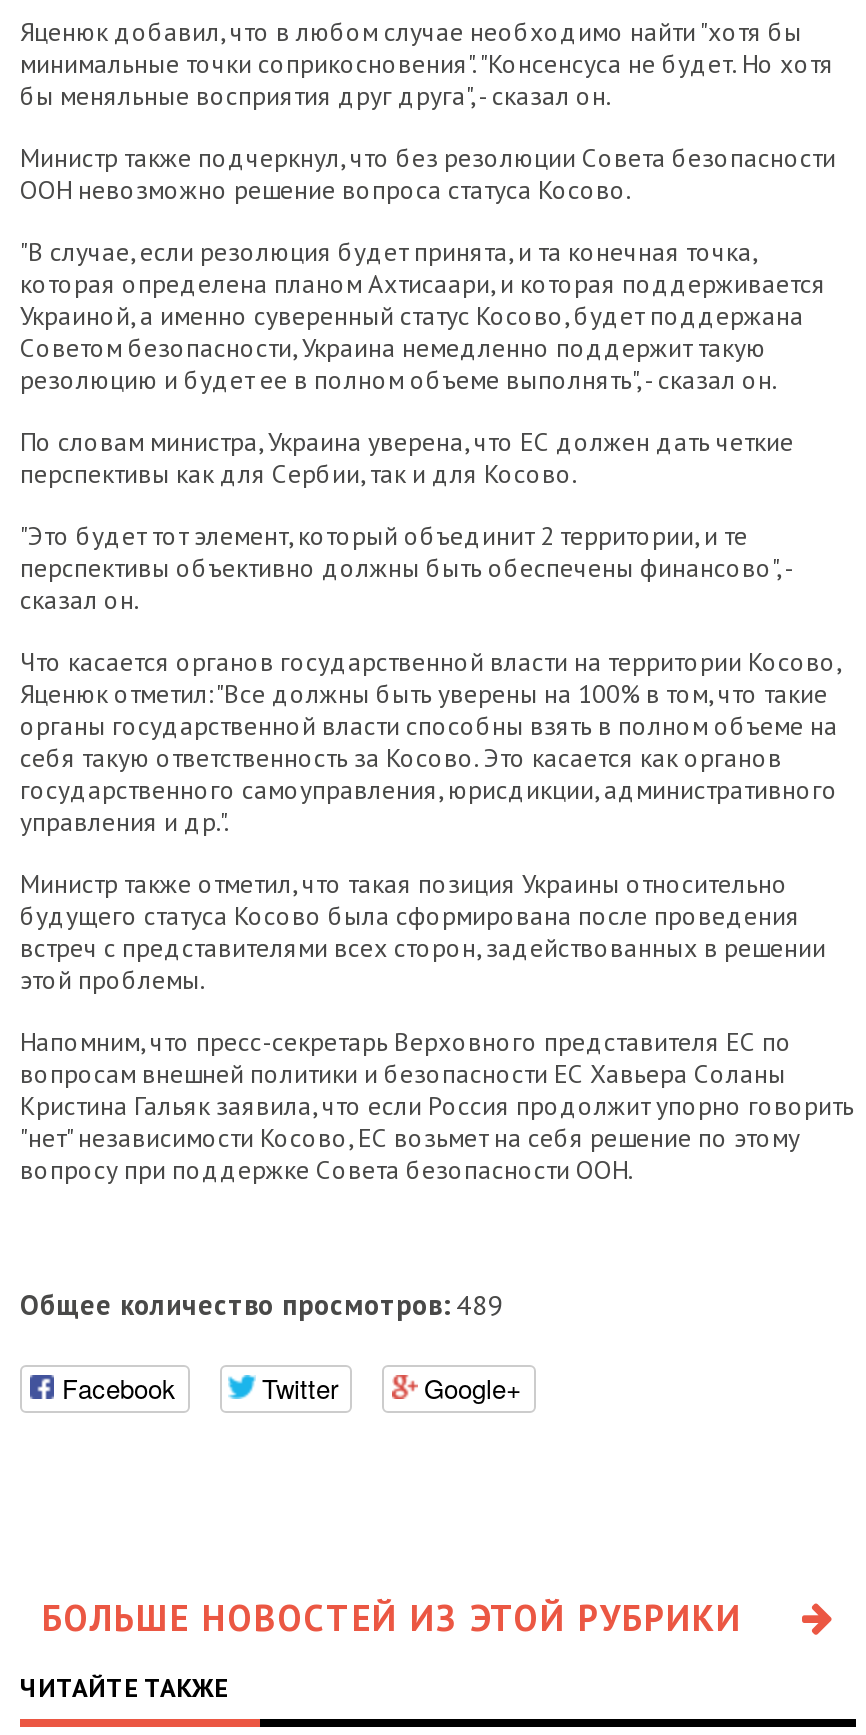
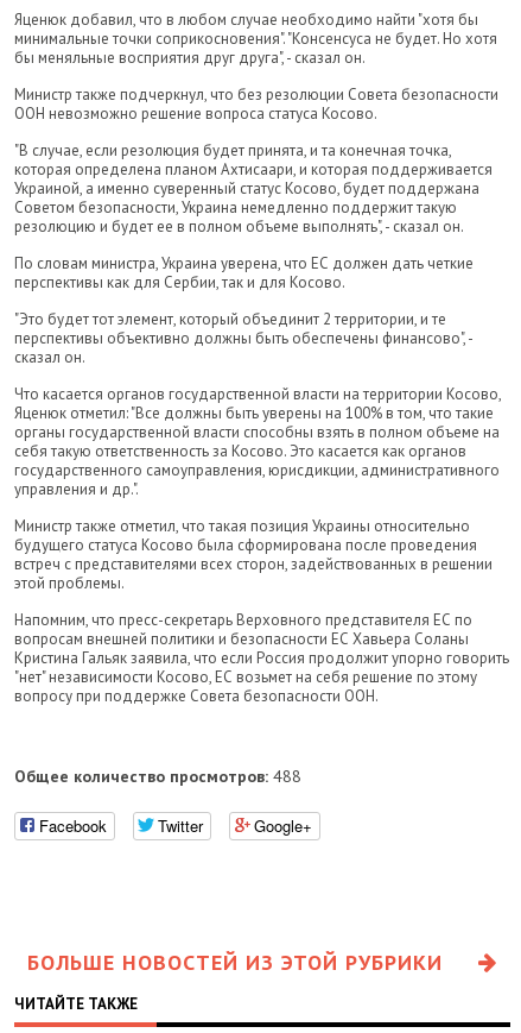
- Общее количество просмотров: 489
+ Общее количество просмотров: 488
